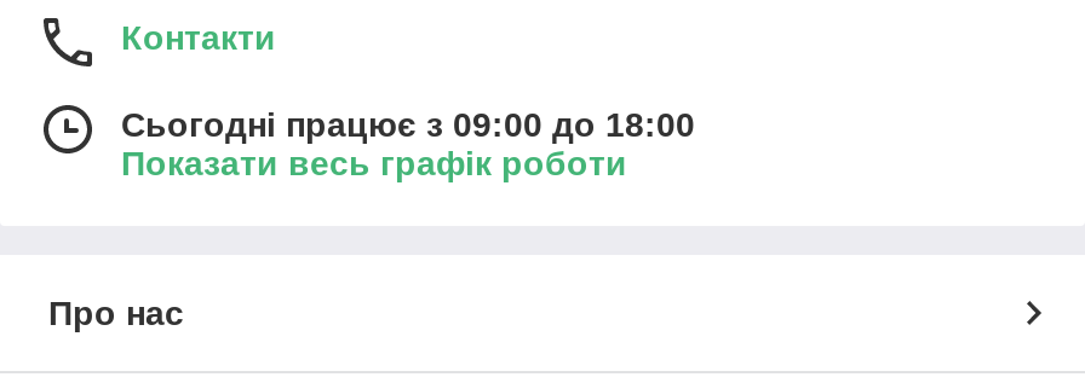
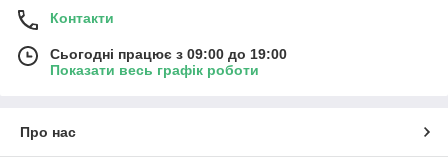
- Сьогодні працює з 09:00 до 18:00
+ Сьогодні працює з 09:00 до 19:00
